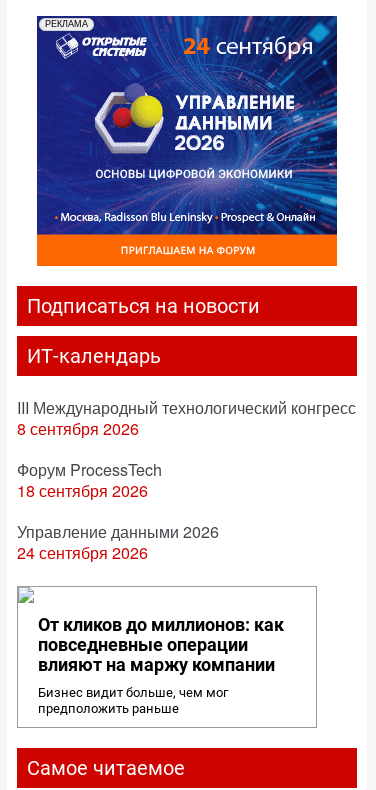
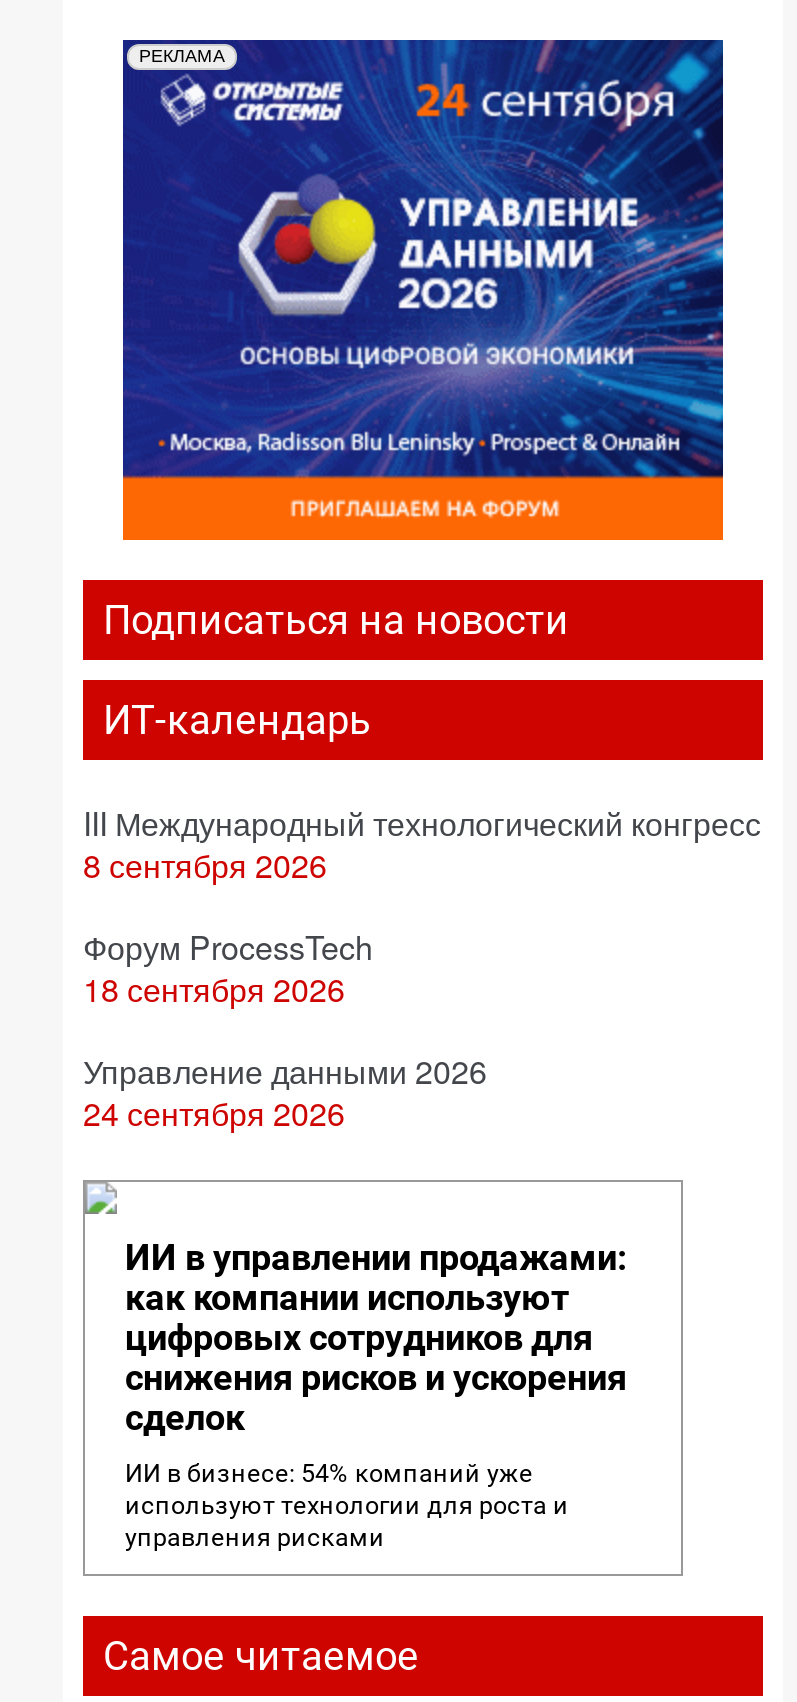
- От кликов до миллионов: как
- повседневные операции
- влияют на маржу компании
+ ИИ в управлении продажами:
+ как компании используют
+ цифровых сотрудников для
+ снижения рисков и ускорения
+ сделок

- Бизнес видит больше, чем мог
- предположить раньше
+ ИИ в бизнесе: 54% компаний уже
+ используют технологии для роста и
+ управления рисками
